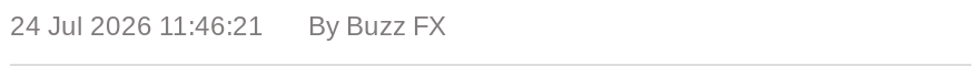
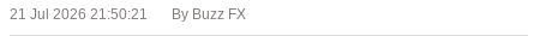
- 24 Jul 2026 11:46:21 By Buzz FX
+ 21 Jul 2026 21:50:21 By Buzz FX
